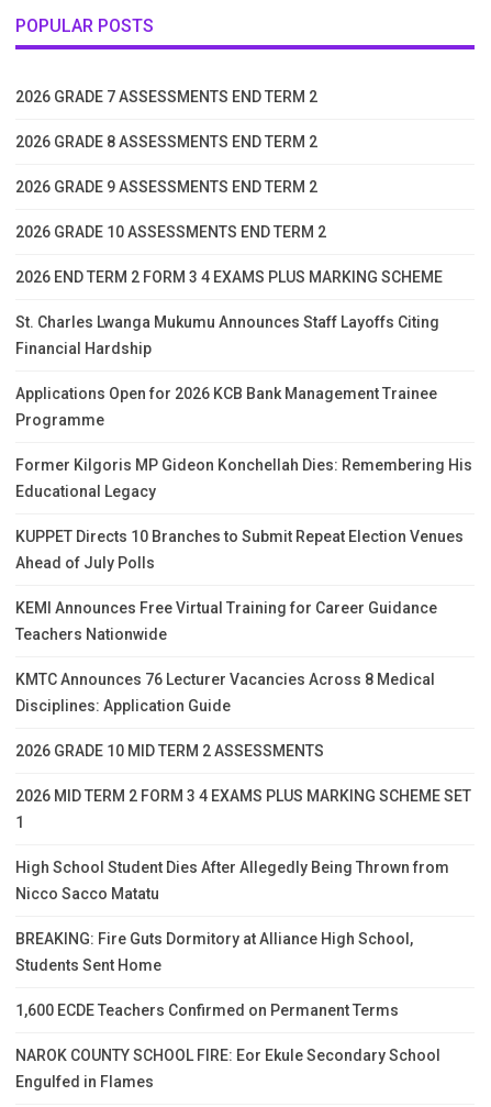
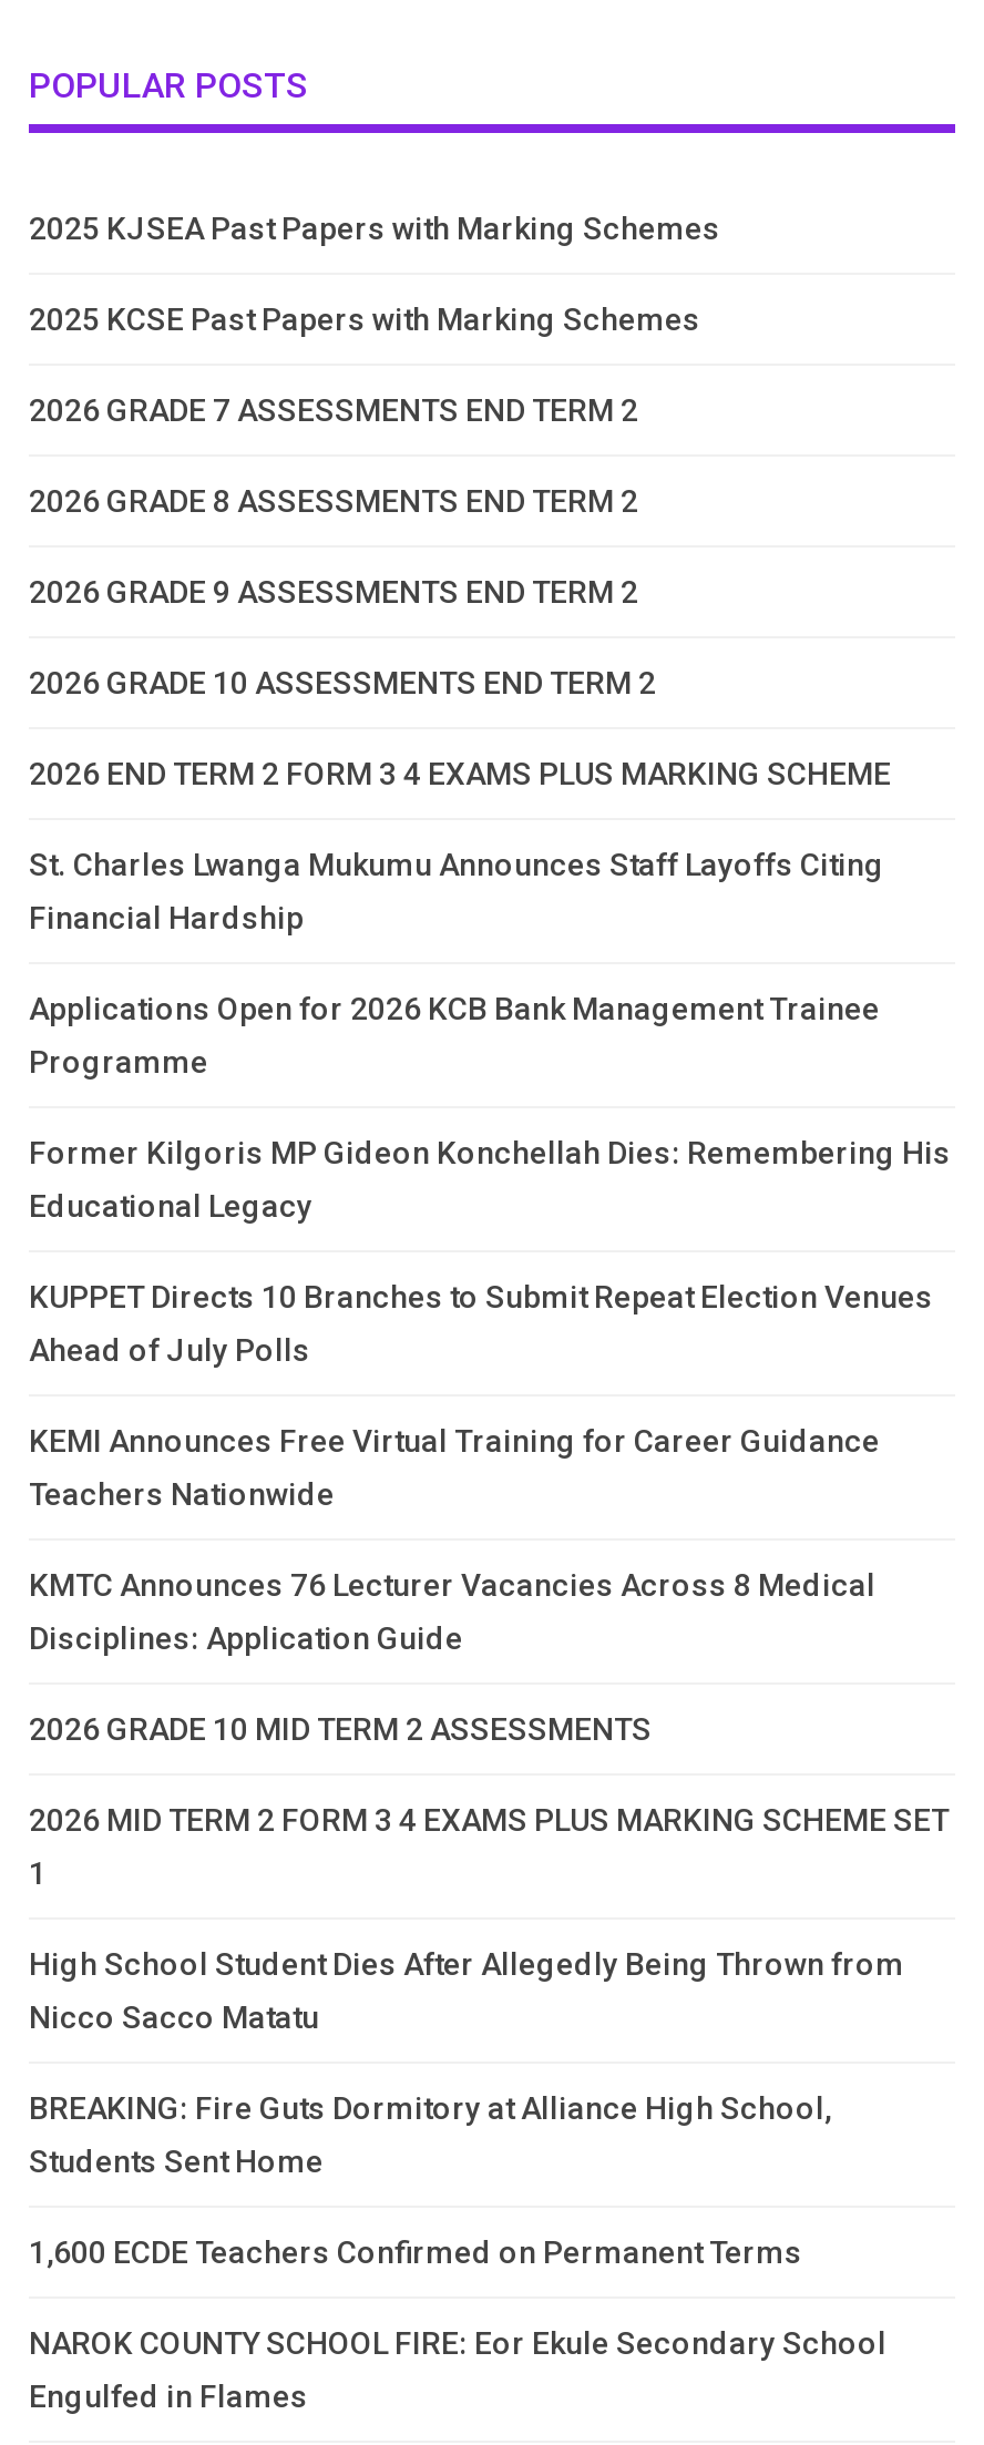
+ 2025 KJSEA Past Papers with Marking Schemes
+ 2025 KCSE Past Papers with Marking Schemes
